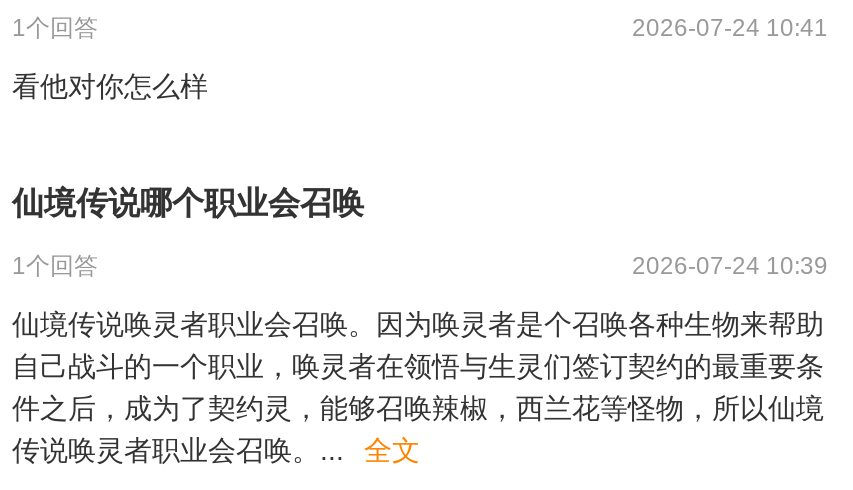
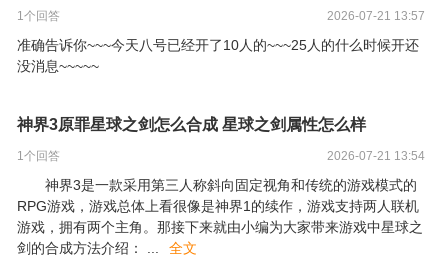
- 2026-07-24 10:41
+ 2026-07-21 13:57

- 看他对你怎么样
+ 准确告诉你~~~今天八号已经开了10人的~~~25人的什么时候开还
+ 没消息~~~~~

- 仙境传说哪个职业会召唤
+ 神界3原罪星球之剑怎么合成 星球之剑属性怎么样

- 2026-07-24 10:39
+ 2026-07-21 13:54

- 仙境传说唤灵者职业会召唤。因为唤灵者是个召唤各种生物来帮助
- 自己战斗的一个职业，唤灵者在领悟与生灵们签订契约的最重要条
- 件之后，成为了契约灵，能够召唤辣椒，西兰花等怪物，所以仙境
- 传说唤灵者职业会召唤。...
+ 神界3是一款采用第三人称斜向固定视角和传统的游戏模式的
+ RPG游戏，游戏总体上看很像是神界1的续作，游戏支持两人联机
+ 游戏，拥有两个主角。那接下来就由小编为大家带来游戏中星球之
+ 剑的合成方法介绍：...
